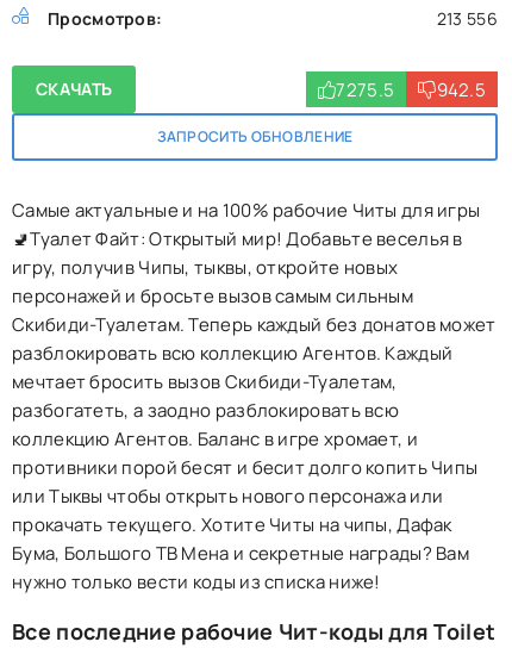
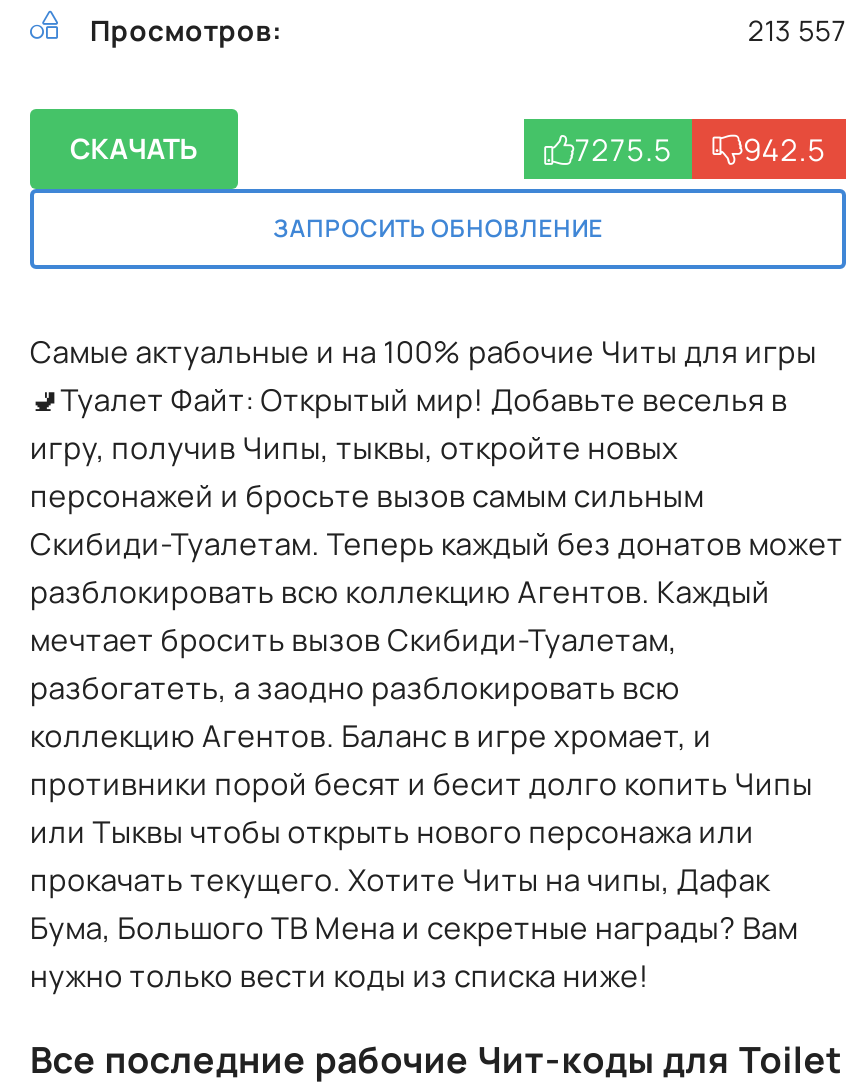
- 213 556
+ 213 557
